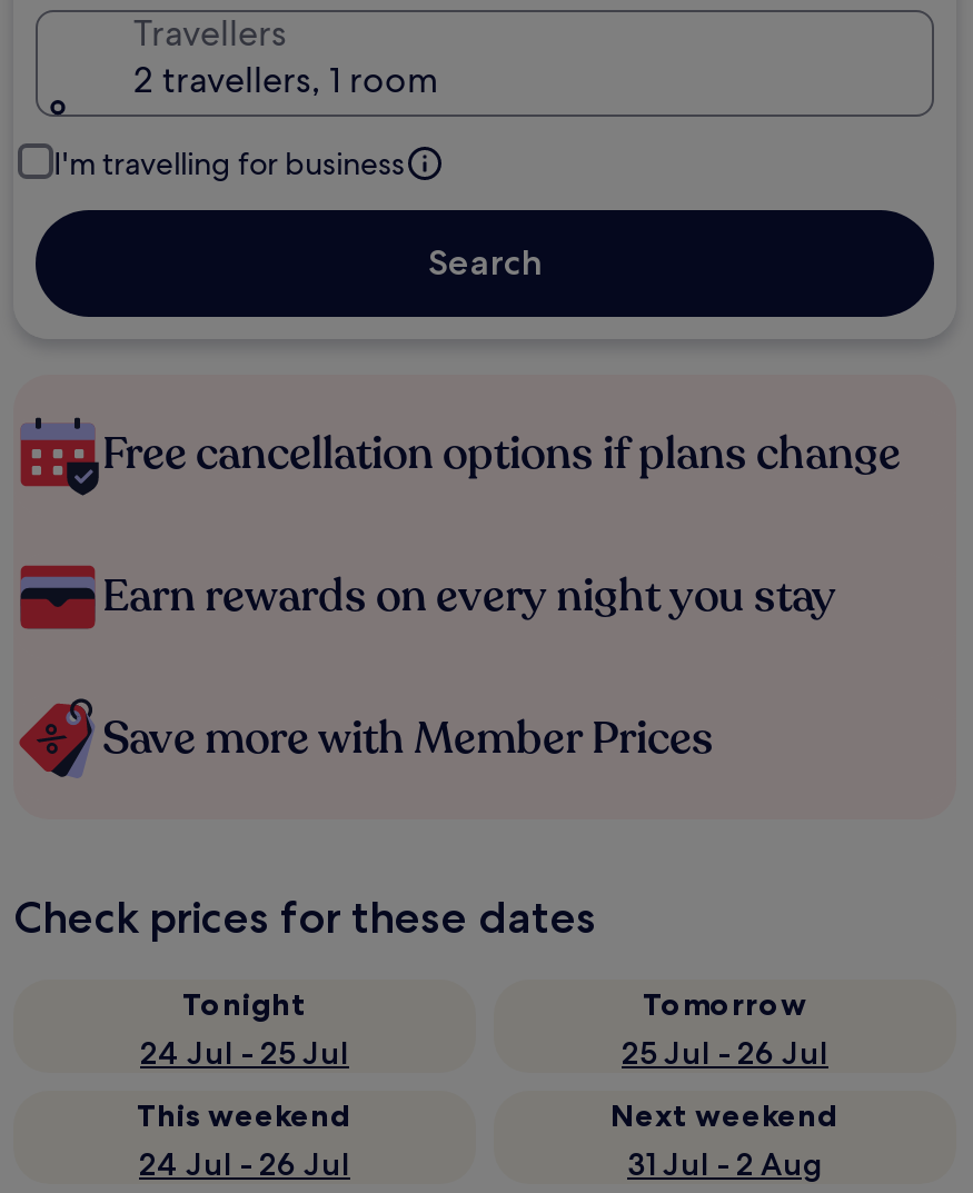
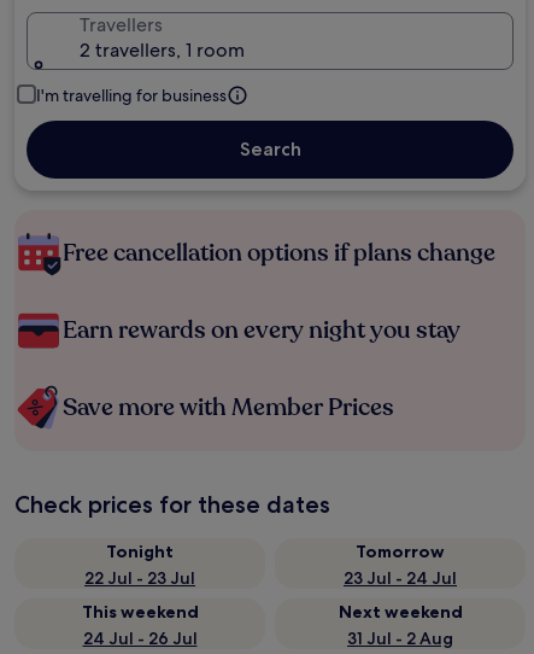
- 24 Jul - 25 Jul
+ 22 Jul - 23 Jul

- 25 Jul - 26 Jul
+ 23 Jul - 24 Jul
